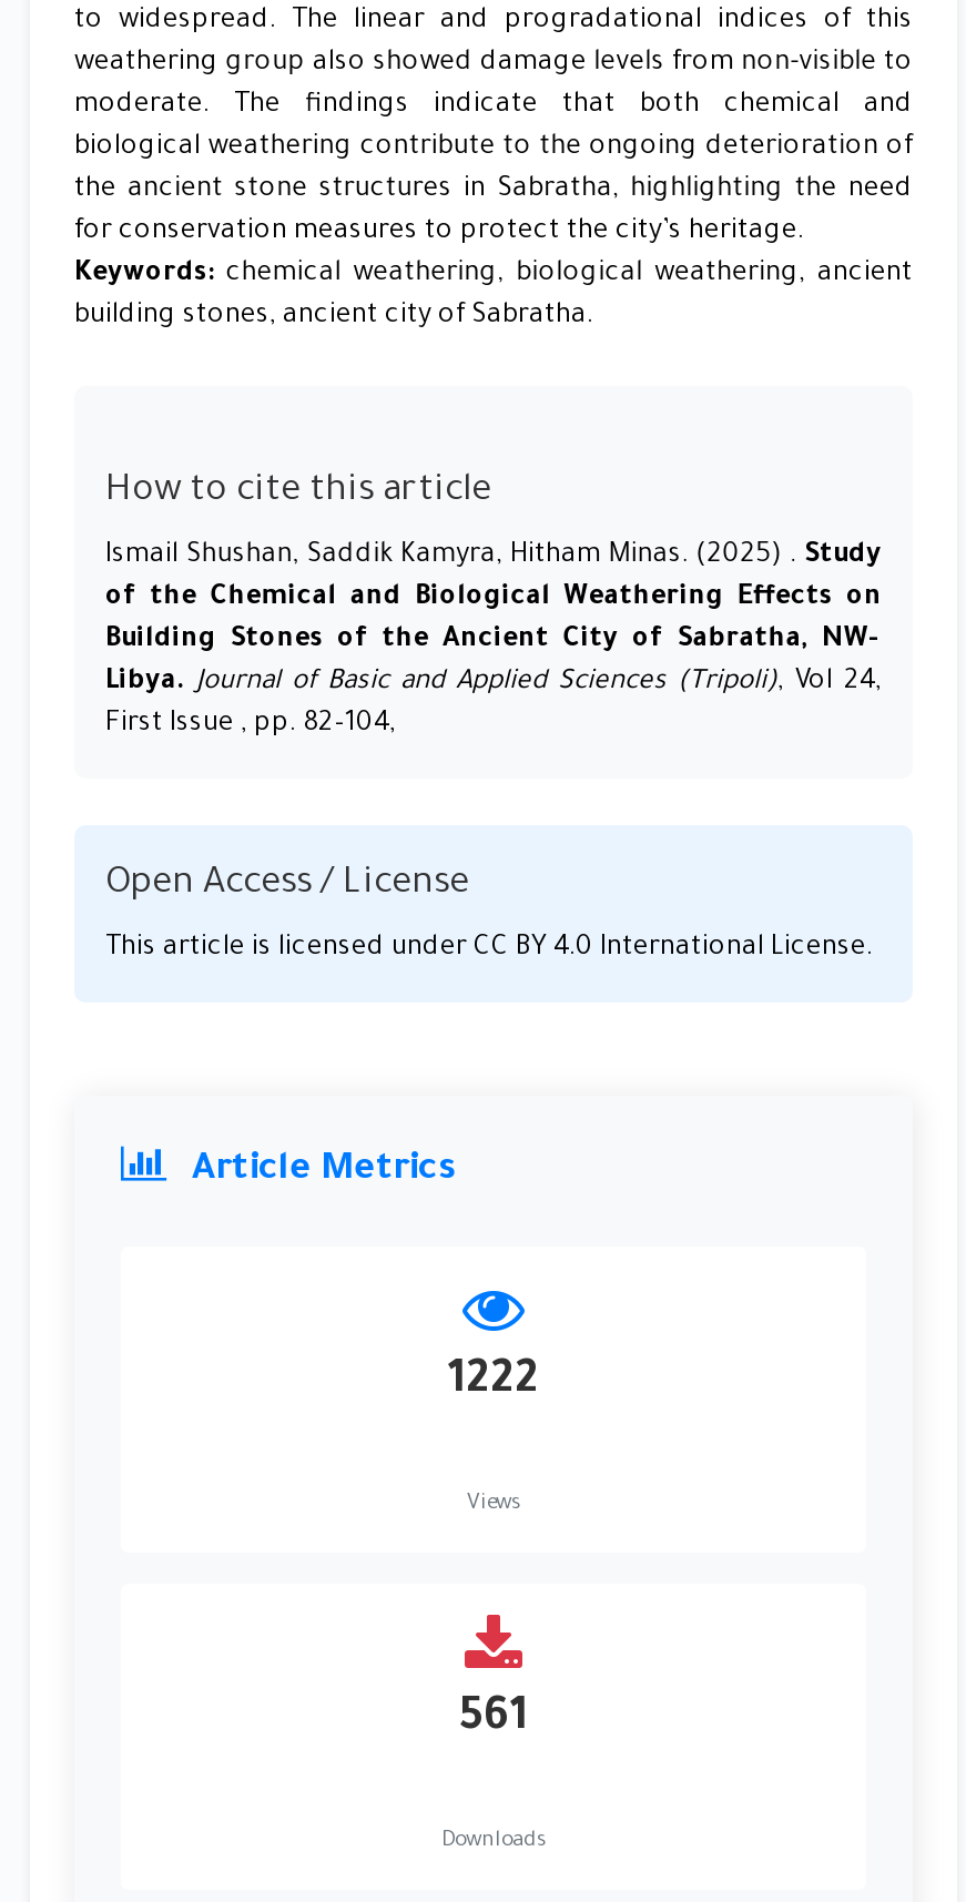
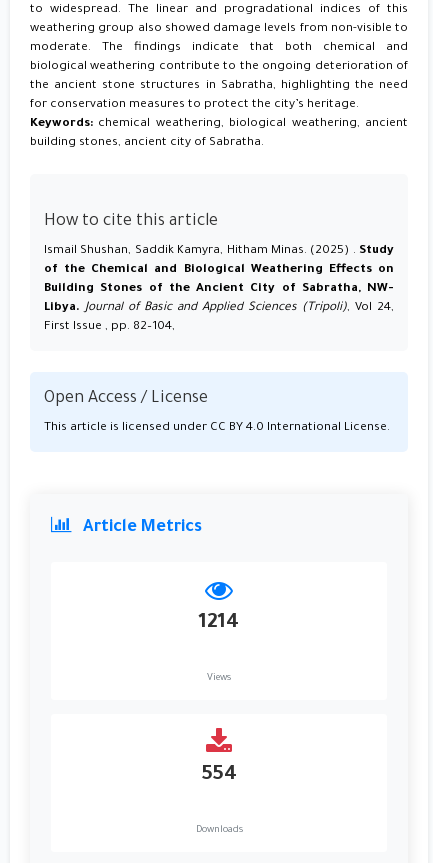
- 1222
+ 1214

- 561
+ 554
